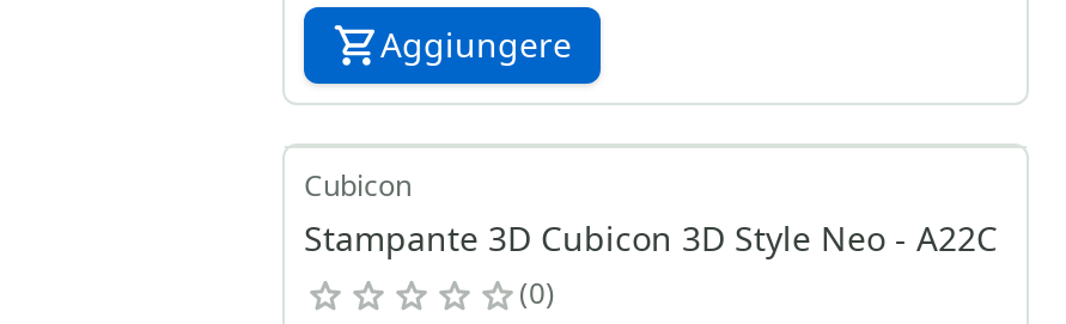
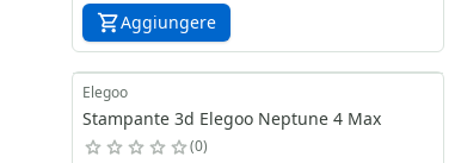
- Cubicon
- Stampante 3D Cubicon 3D Style Neo - A22C
+ Elegoo
+ Stampante 3d Elegoo Neptune 4 Max
